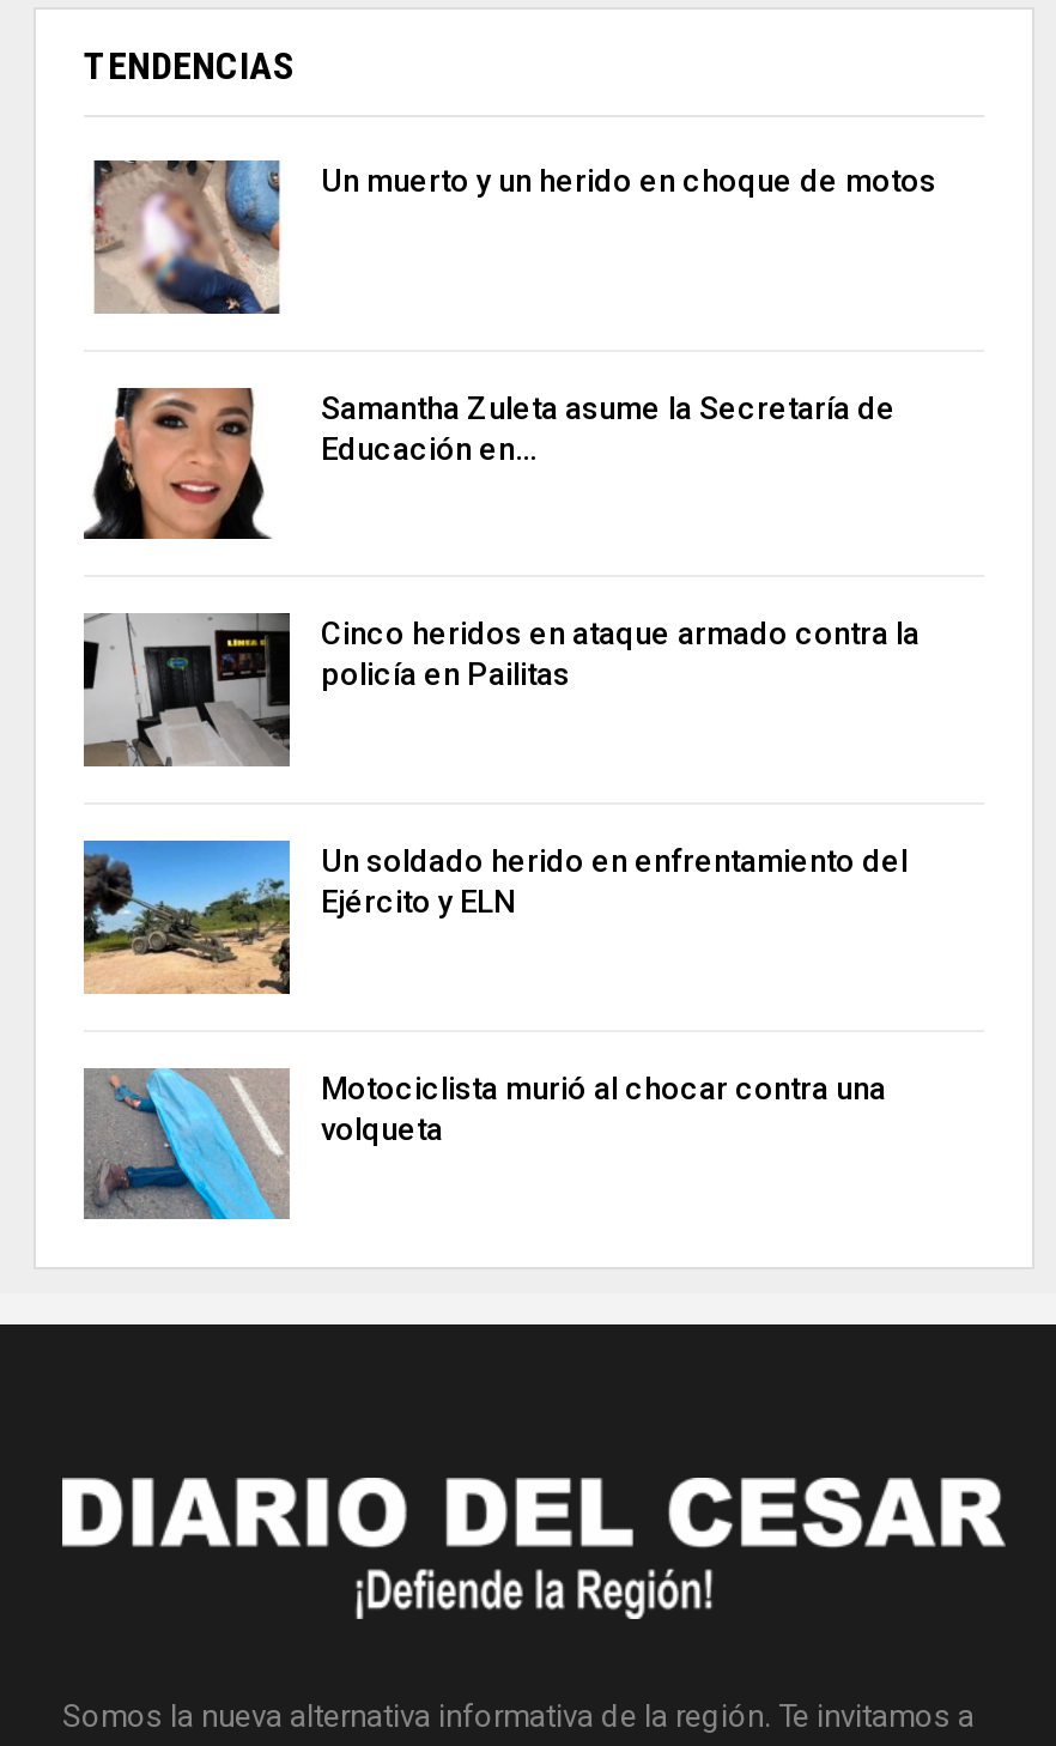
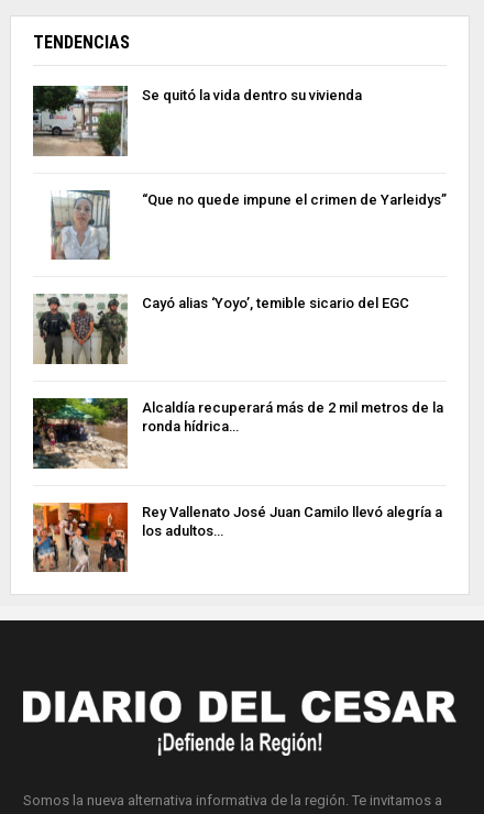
- [image]
- Un muerto y un herido en choque de motos
+ [image]
+ Se quitó la vida dentro su vivienda

- [image]
- Samantha Zuleta asume la Secretaría de
- Educación en…
+ [image]
+ “Que no quede impune el crimen de Yarleidys”

- [image]
- Cinco heridos en ataque armado contra la
- policía en Pailitas
+ [image]
+ Cayó alias ‘Yoyo’, temible sicario del EGC

- [image]
- Un soldado herido en enfrentamiento del
- Ejército y ELN
+ [image]
+ Alcaldía recuperará más de 2 mil metros de la
+ ronda hídrica…

- [image]
- Motociclista murió al chocar contra una
- volqueta
+ [image]
+ Rey Vallenato José Juan Camilo llevó alegría a
+ los adultos…
